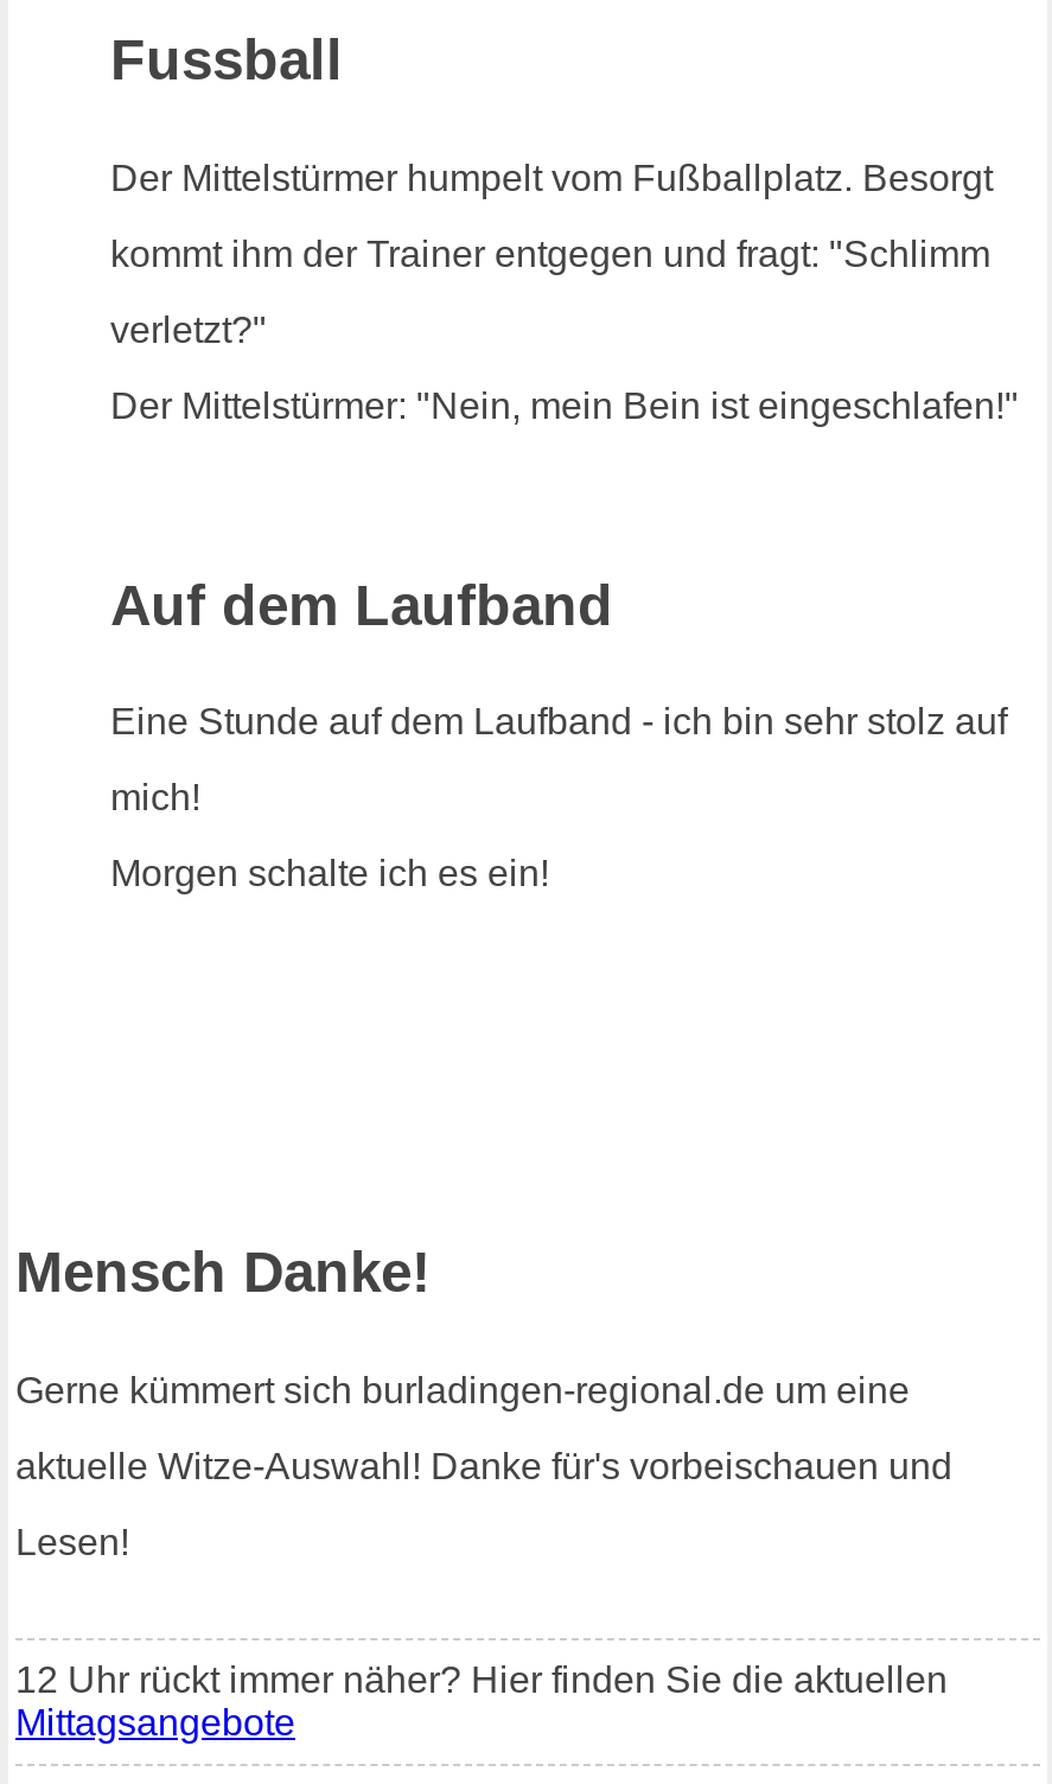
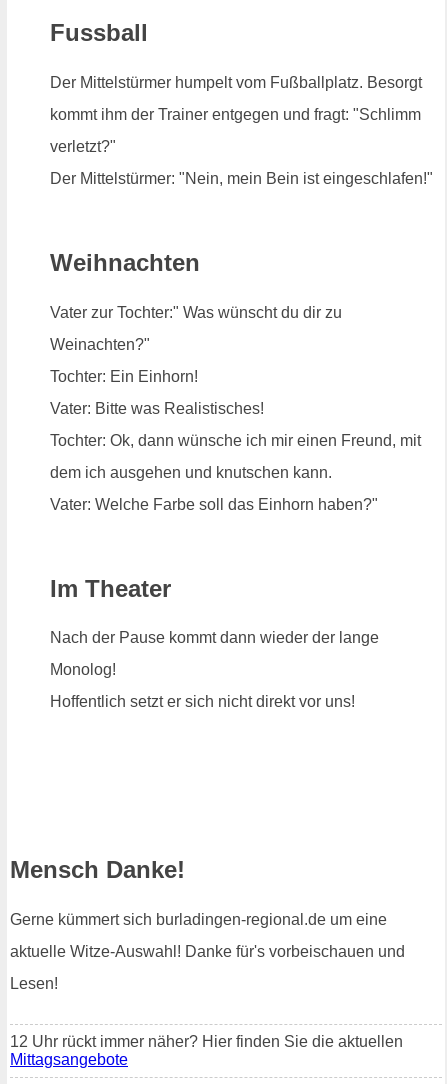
- Auf dem Laufband
- Eine Stunde auf dem Laufband - ich bin sehr stolz auf
- mich!
- Morgen schalte ich es ein!
+ Weihnachten
+ Vater zur Tochter:" Was wünscht du dir zu
+ Weinachten?"
+ Tochter: Ein Einhorn!
+ Vater: Bitte was Realistisches!
+ Tochter: Ok, dann wünsche ich mir einen Freund, mit
+ dem ich ausgehen und knutschen kann.
+ Vater: Welche Farbe soll das Einhorn haben?"
+ Im Theater
+ Nach der Pause kommt dann wieder der lange
+ Monolog!
+ Hoffentlich setzt er sich nicht direkt vor uns!
